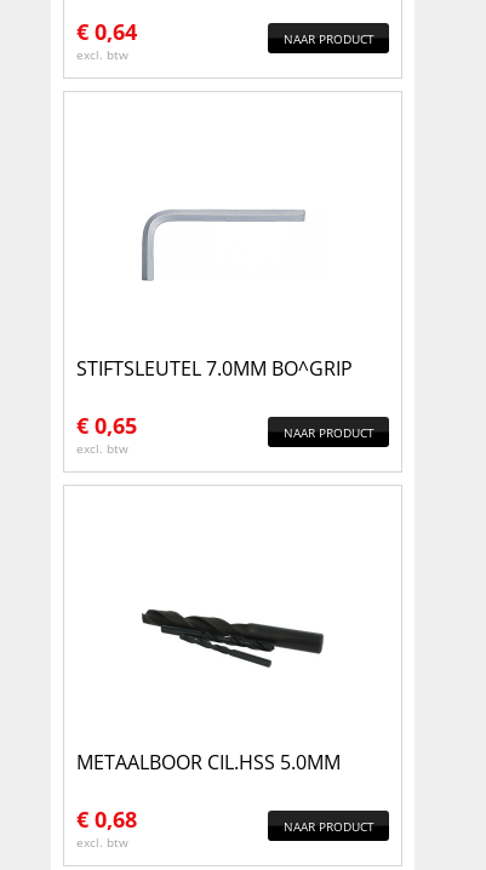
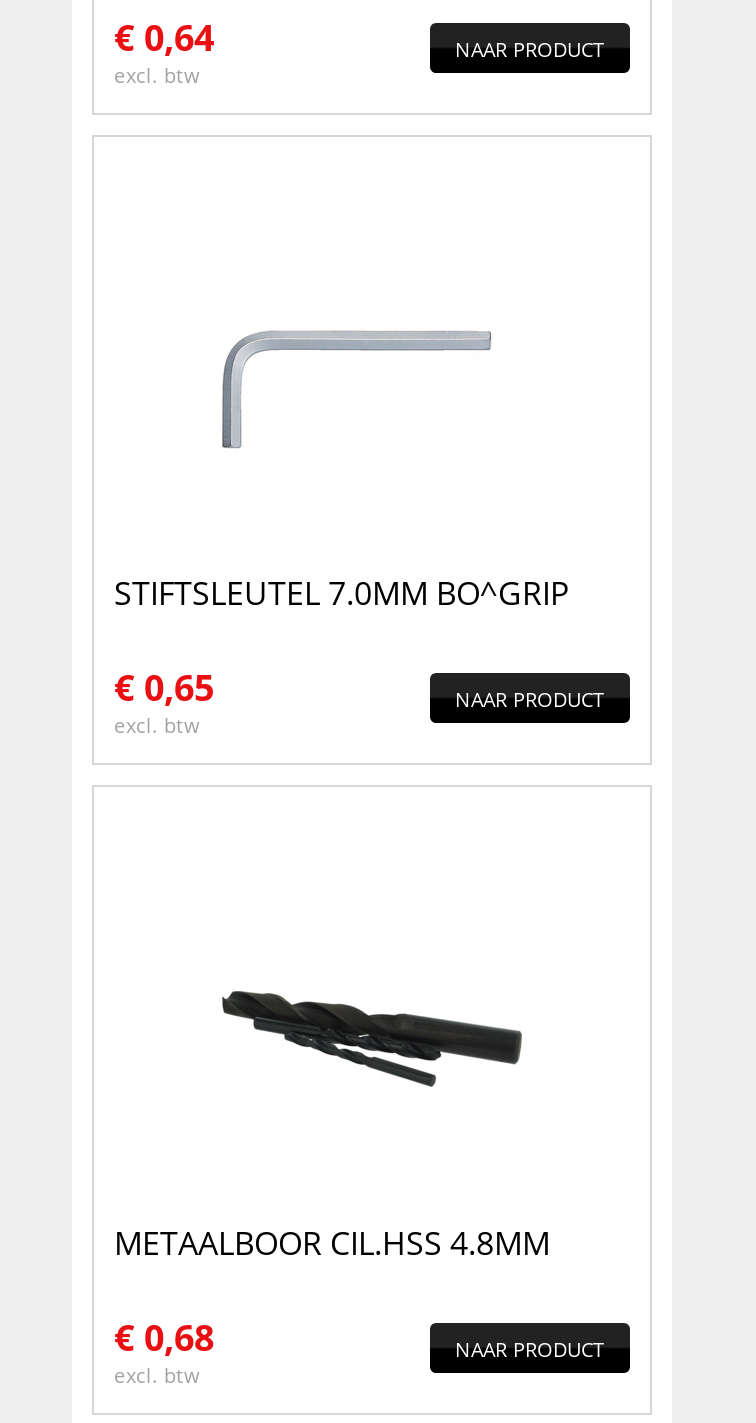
- METAALBOOR CIL.HSS 5.0MM
+ METAALBOOR CIL.HSS 4.8MM
